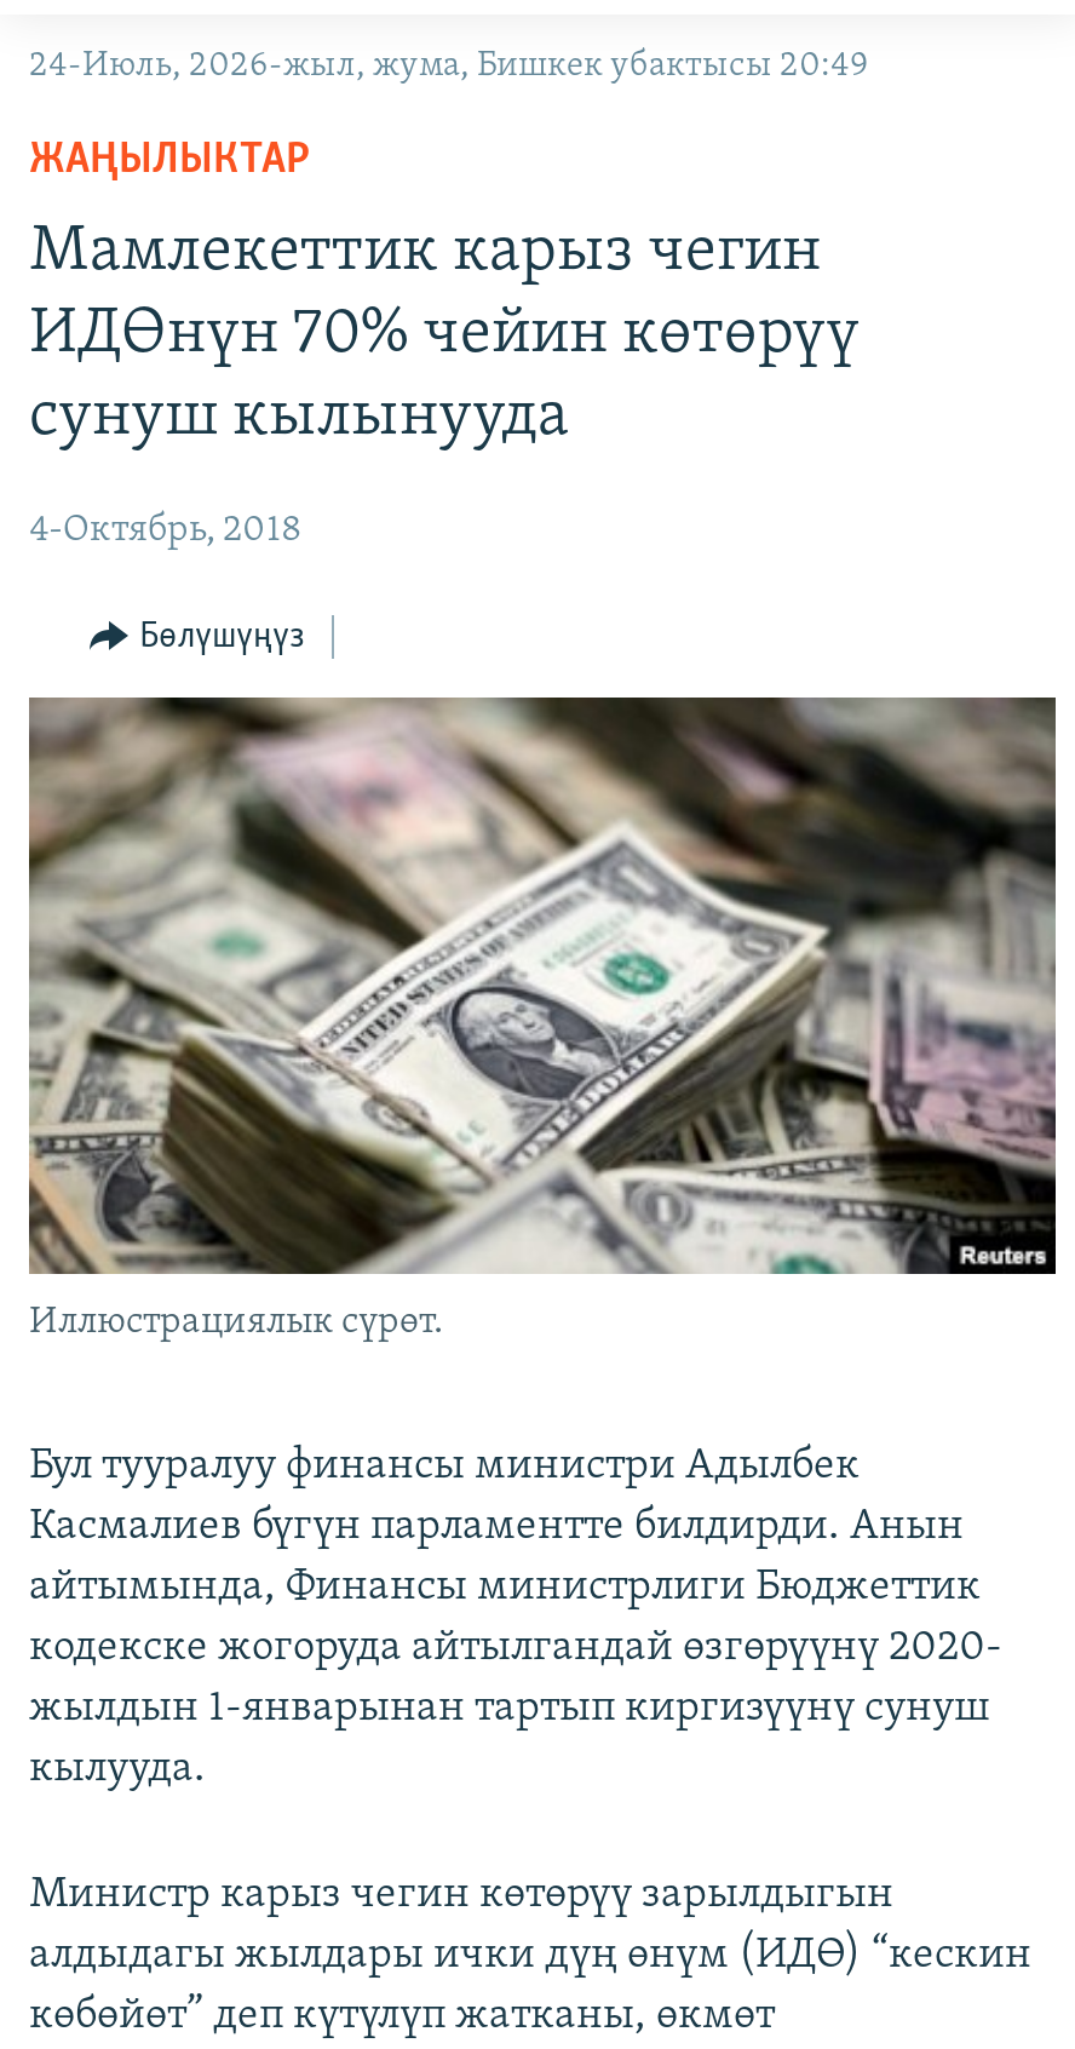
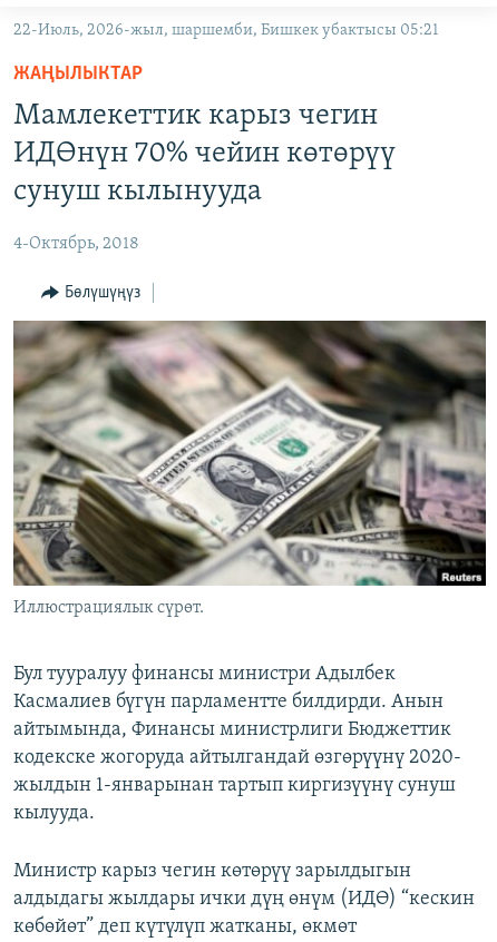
- 24-Июль, 2026-жыл, жума, Бишкек убактысы 20:49
+ 22-Июль, 2026-жыл, шаршемби, Бишкек убактысы 05:21
